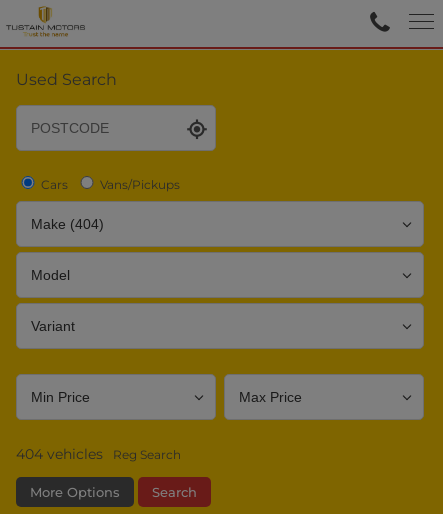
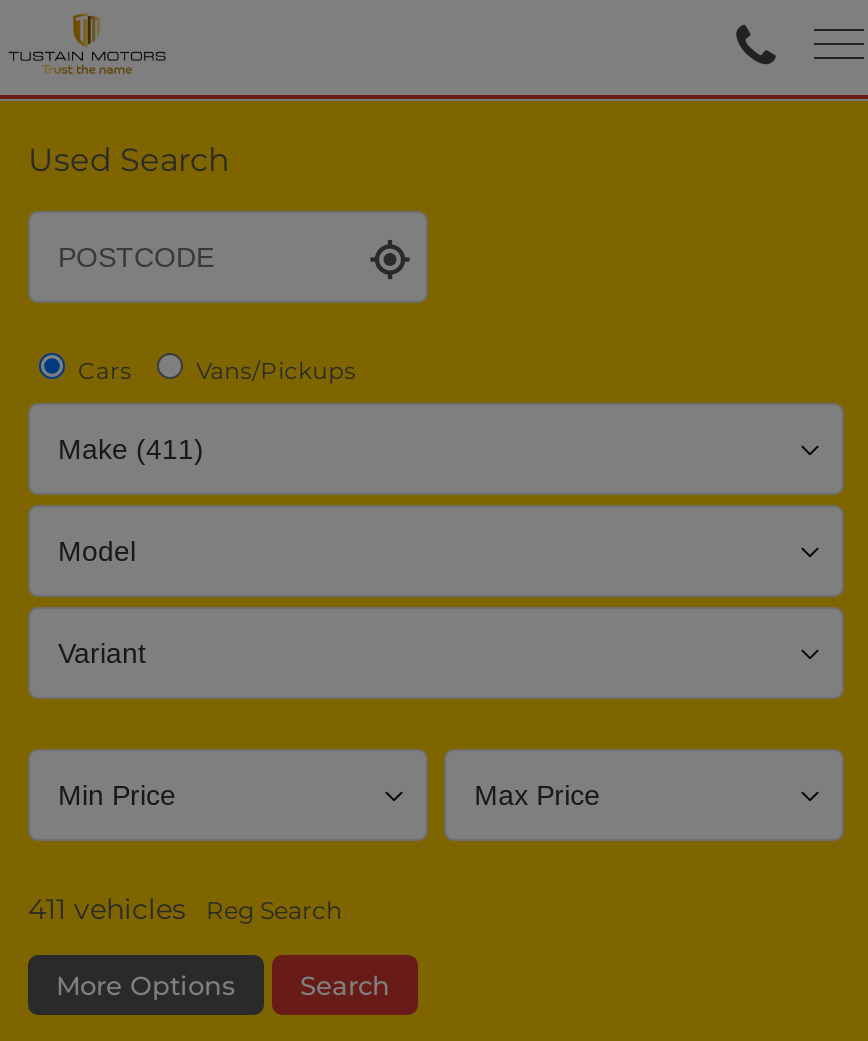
- 404 vehicles Reg Search
+ 411 vehicles Reg Search
